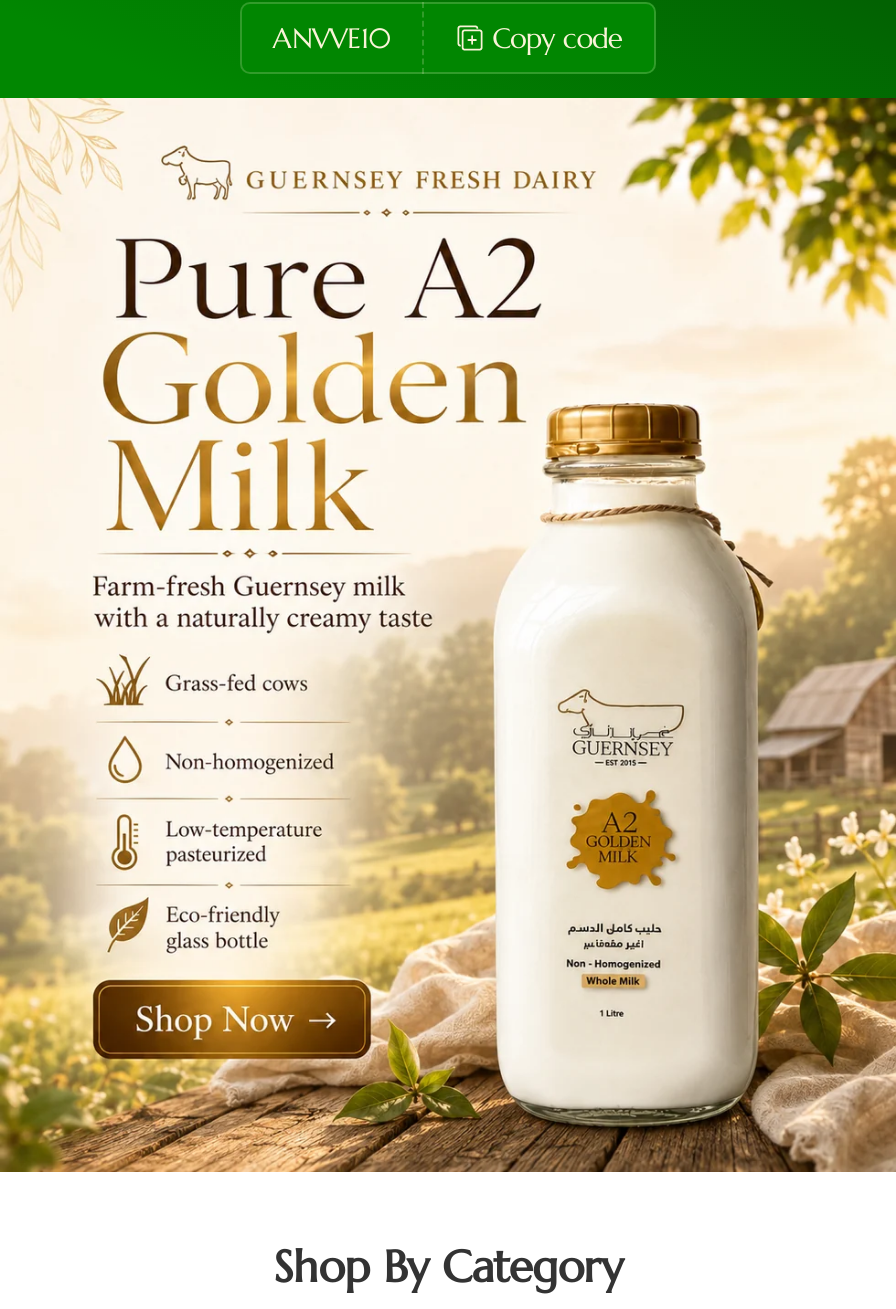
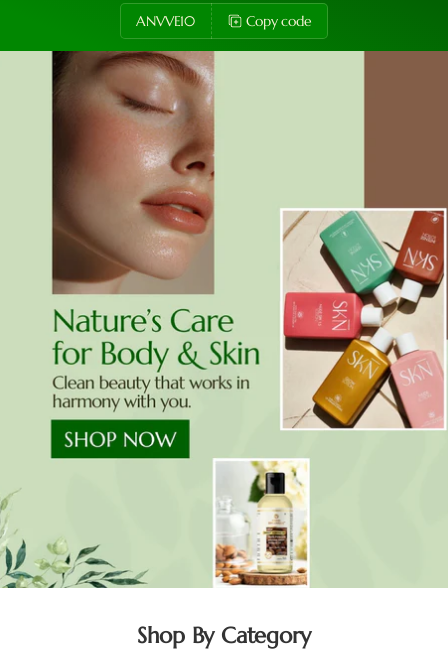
- [image]
+ [image]
